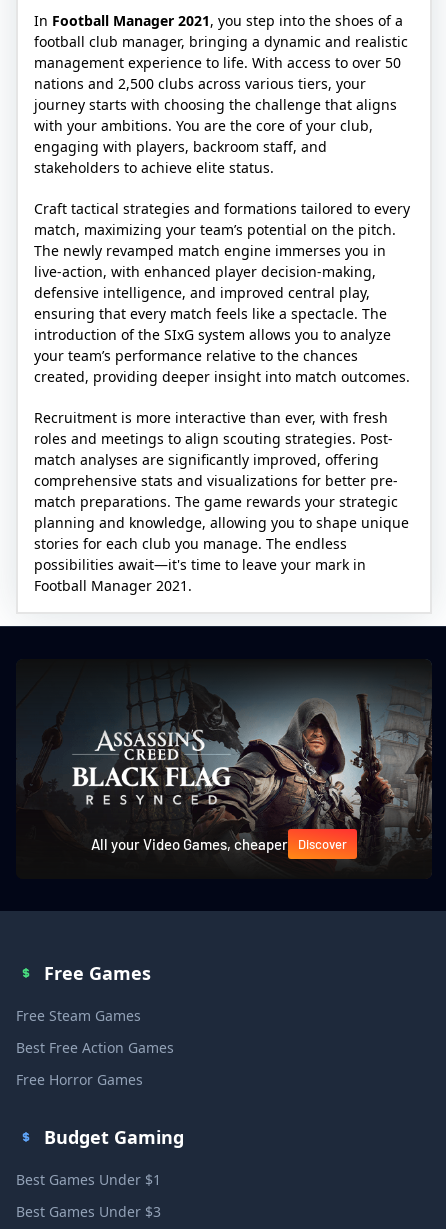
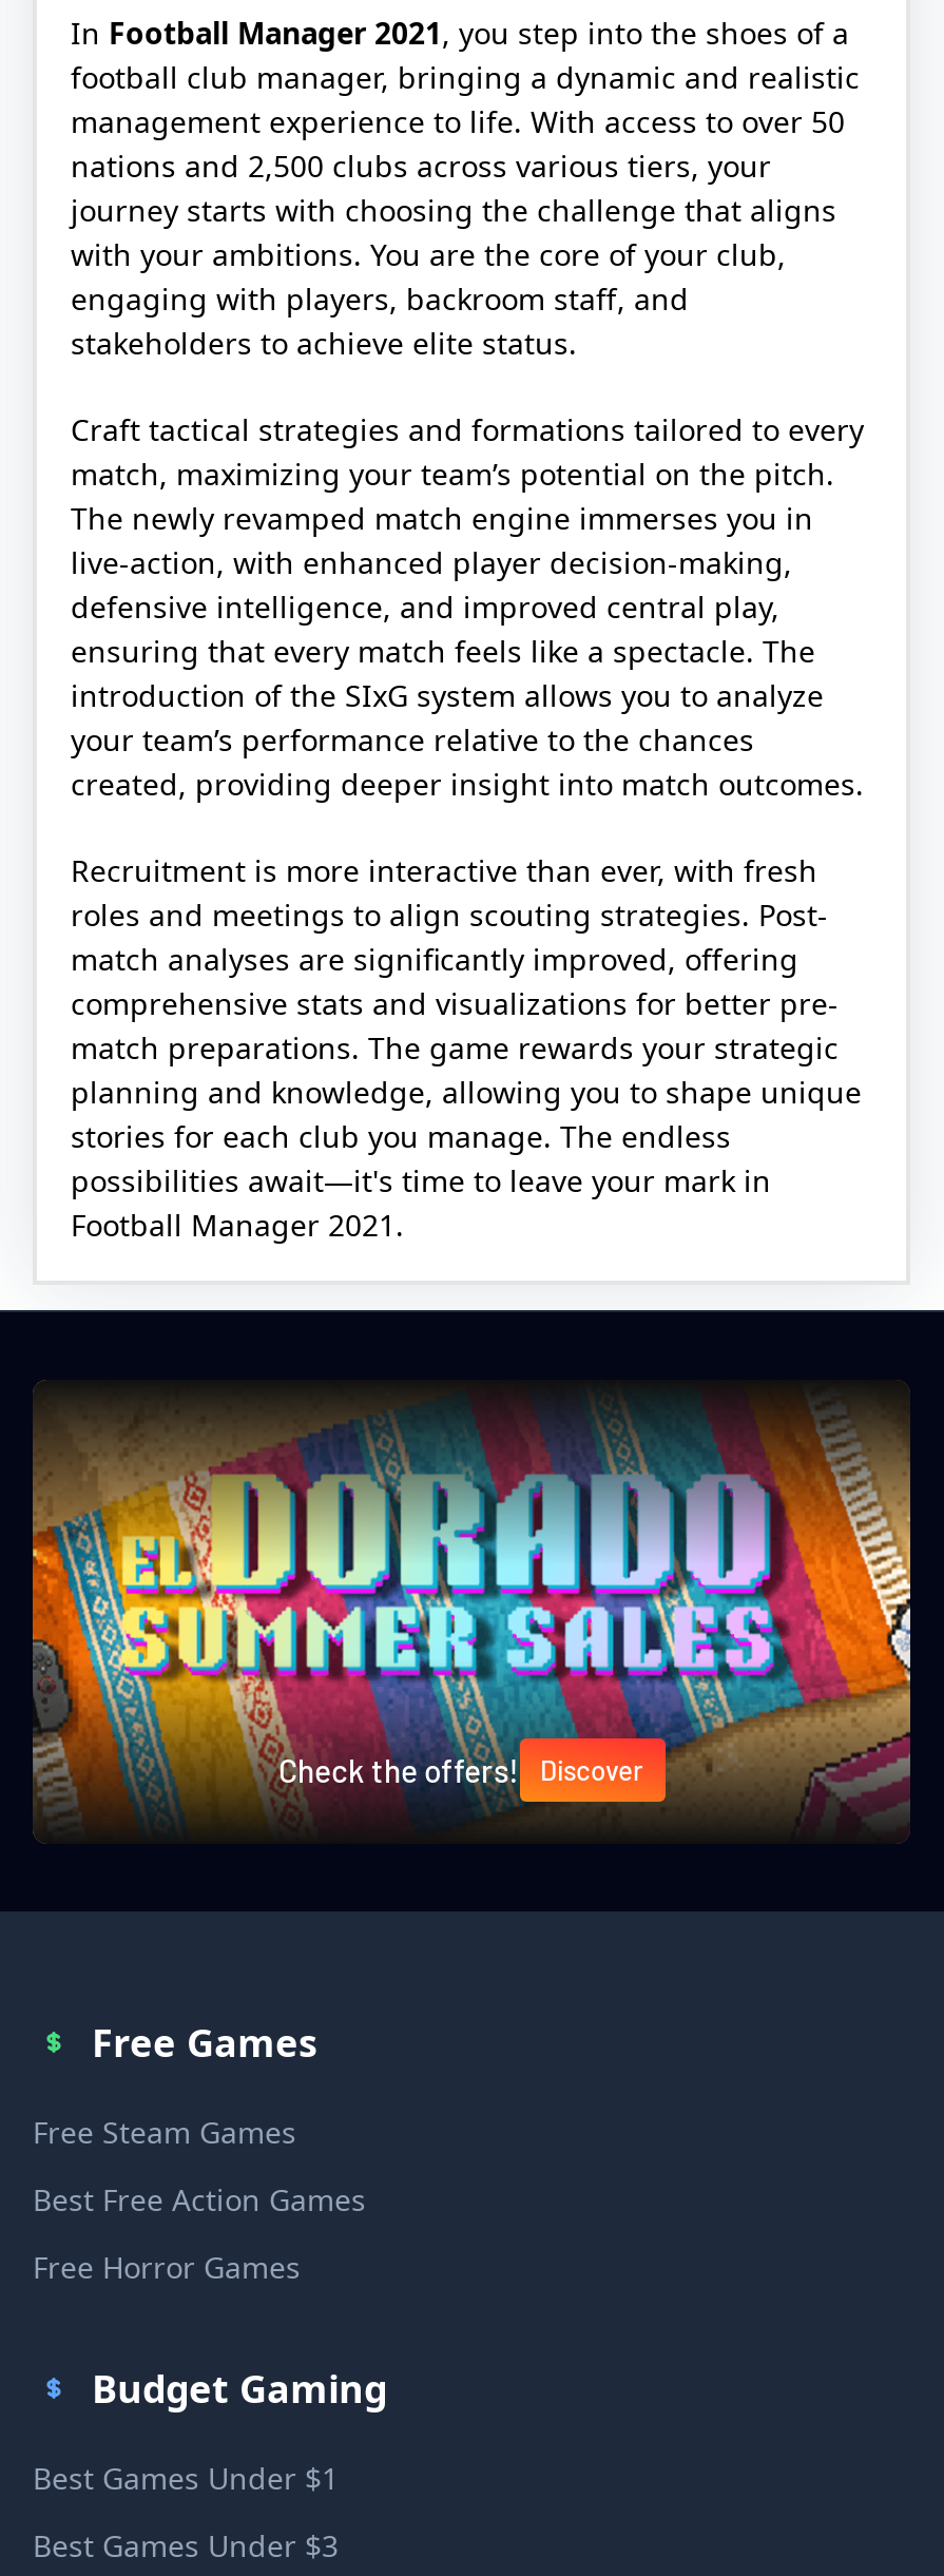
- [image]
- All your Video Games, cheaper
+ [image]
+ Check the offers!
